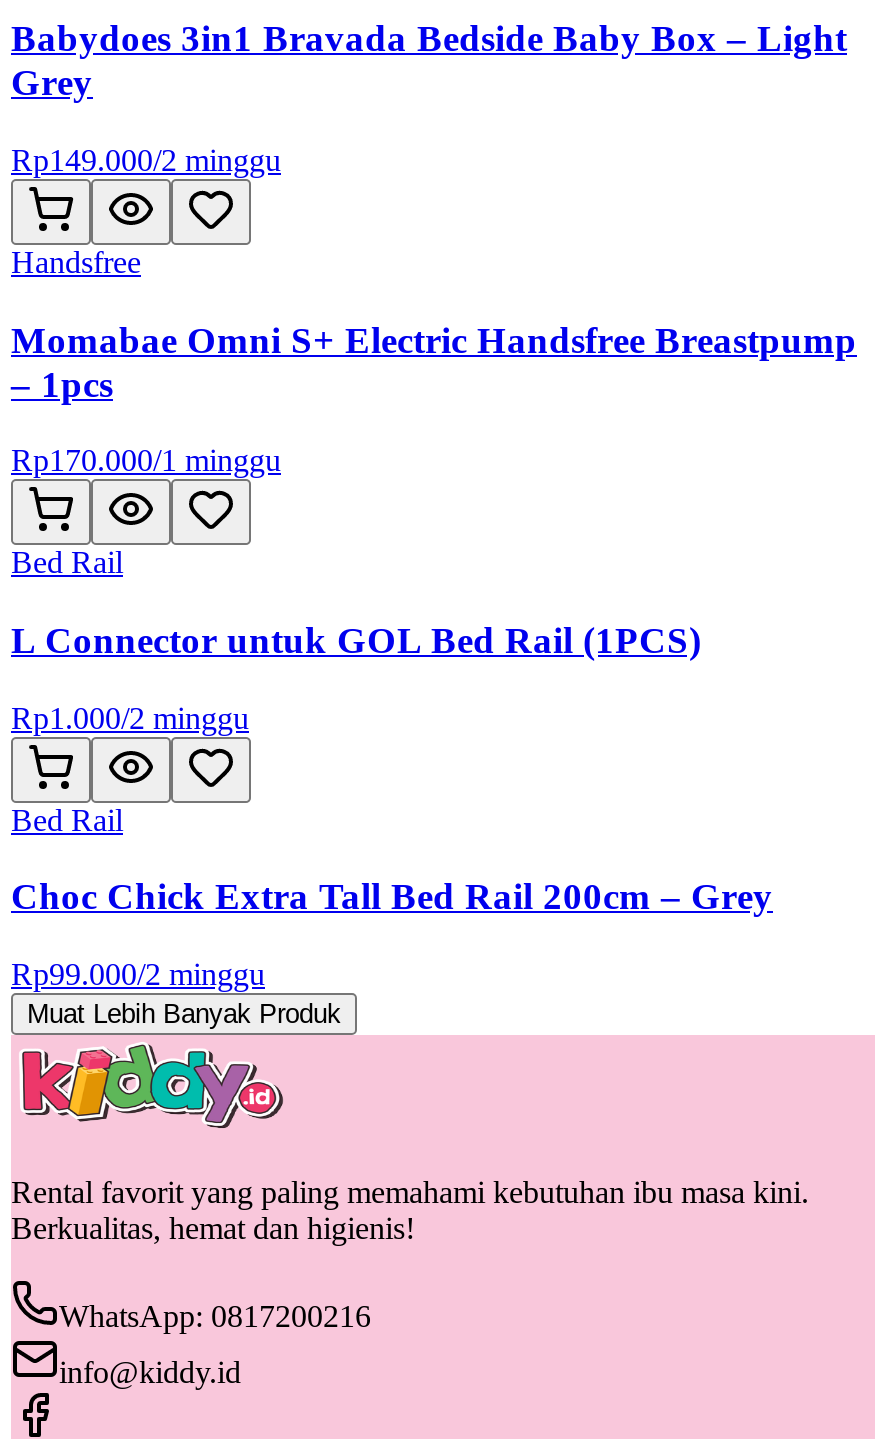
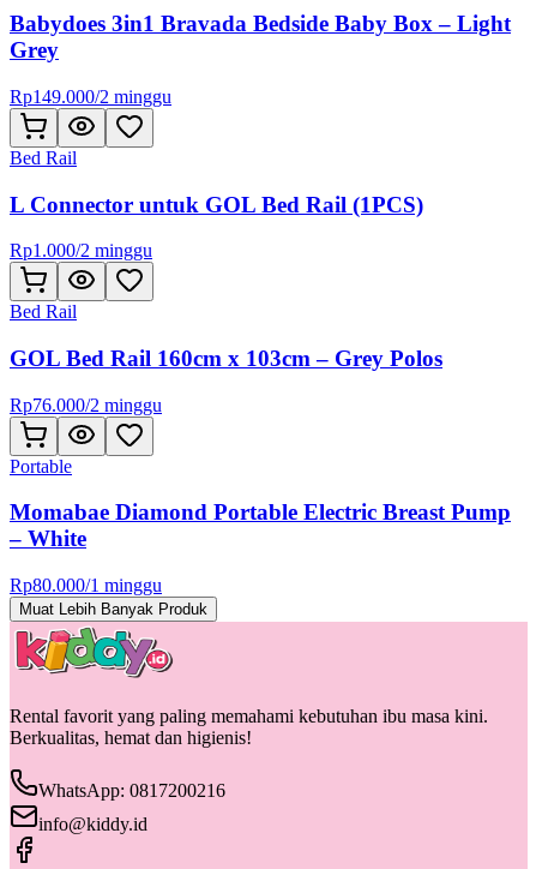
- Handsfree
- Momabae Omni S+ Electric Handsfree Breastpump
- – 1pcs
- Rp170.000/1 minggu

moved up: Bed Rail | L Connector untuk GOL Bed Rail (1PCS) | Rp1.000/2 minggu | Bed Rail

- Choc Chick Extra Tall Bed Rail 200cm – Grey
- Rp99.000/2 minggu
+ GOL Bed Rail 160cm x 103cm – Grey Polos
+ Rp76.000/2 minggu
+ Portable
+ Momabae Diamond Portable Electric Breast Pump
+ – White
+ Rp80.000/1 minggu
